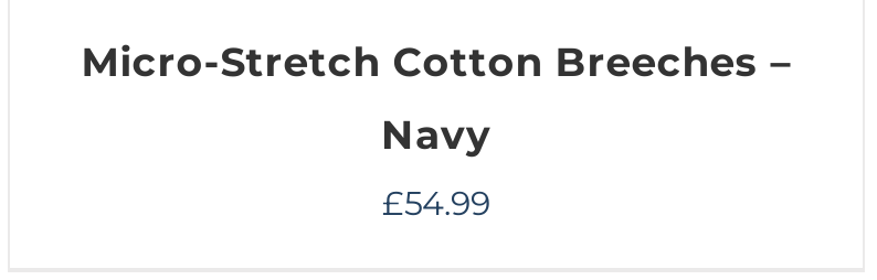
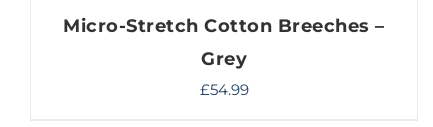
- Navy
+ Grey
